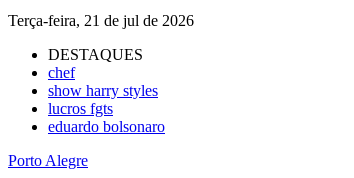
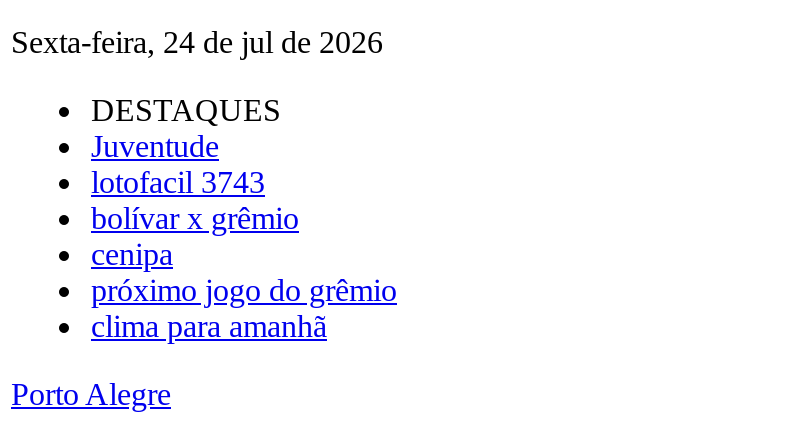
- Terça-feira, 21 de jul de 2026
+ Sexta-feira, 24 de jul de 2026

- chef
- show harry styles
- lucros fgts
- eduardo bolsonaro
+ Juventude
+ lotofacil 3743
+ bolívar x grêmio
+ cenipa
+ próximo jogo do grêmio
+ clima para amanhã
